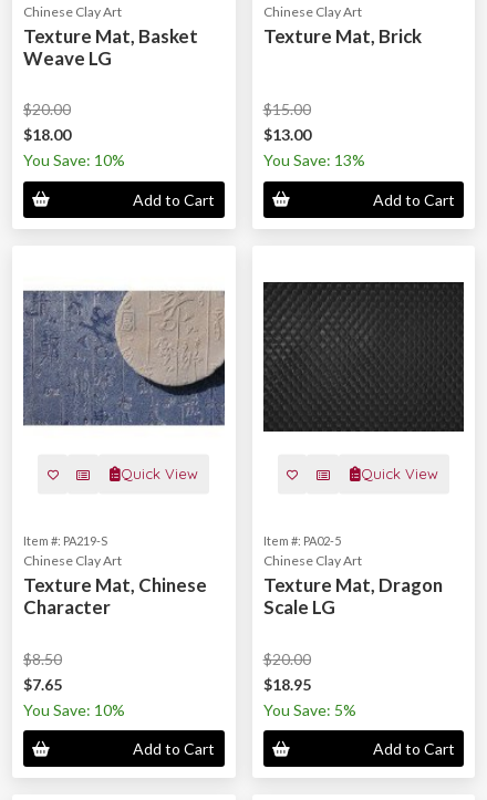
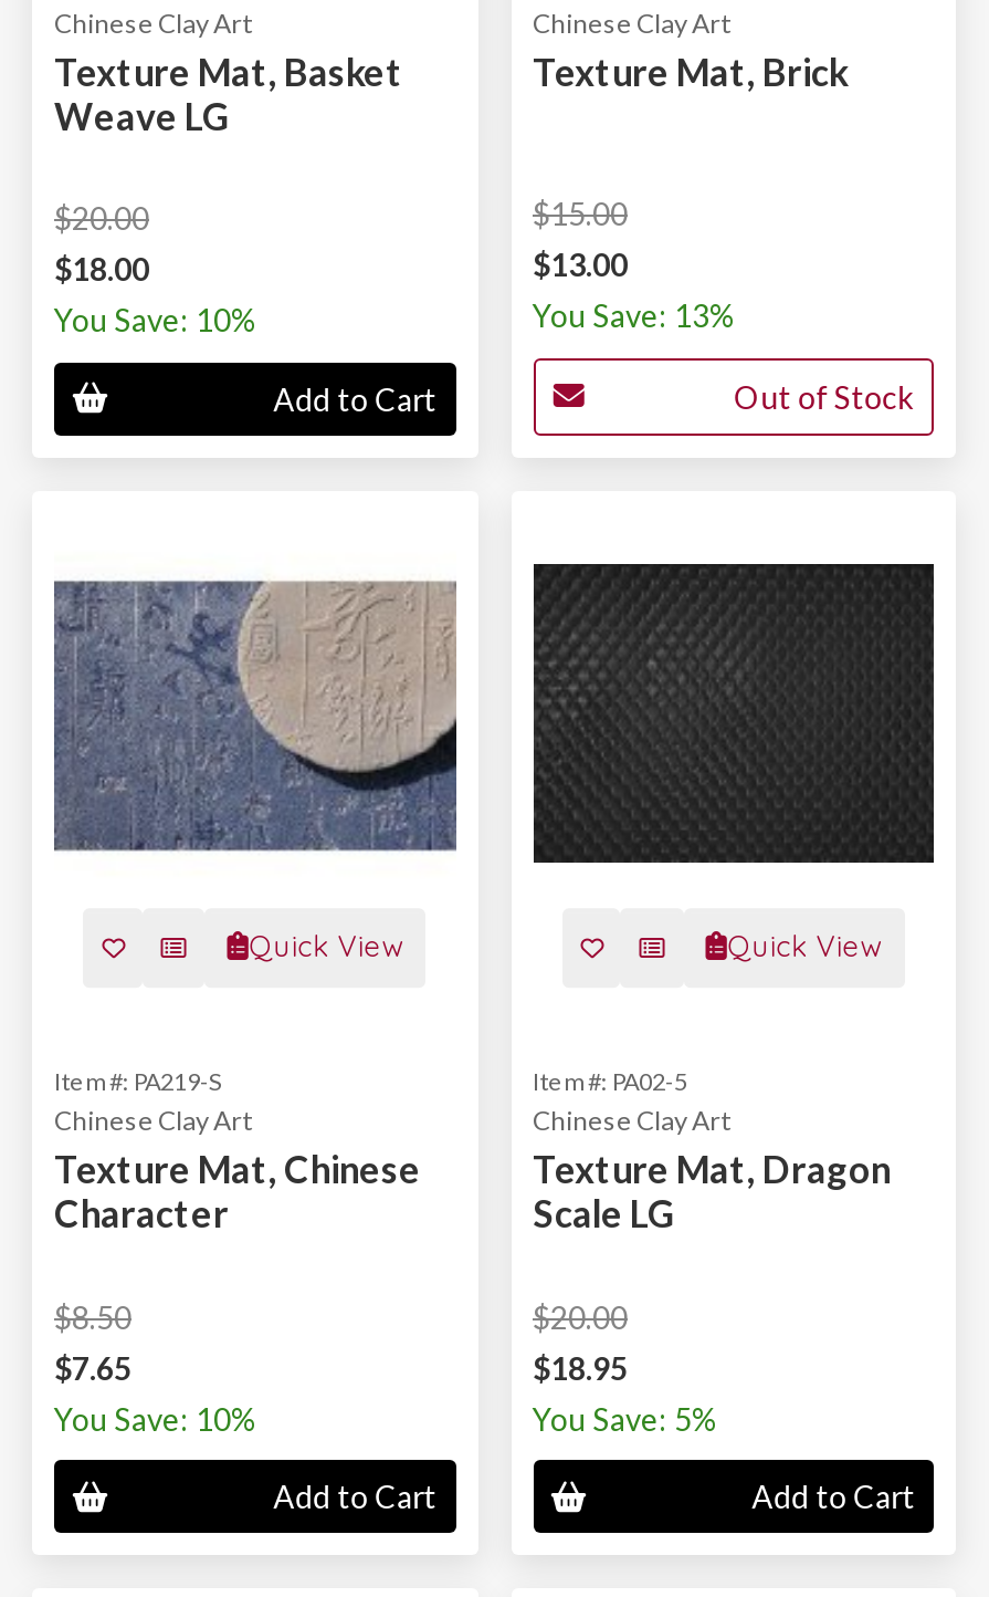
- Add to Cart
+ Out of Stock
